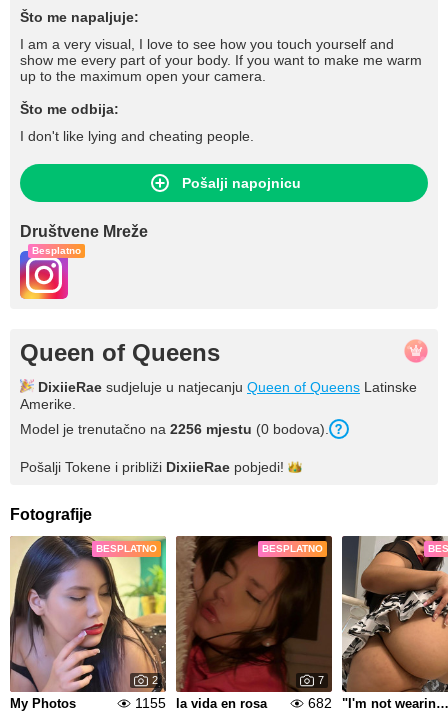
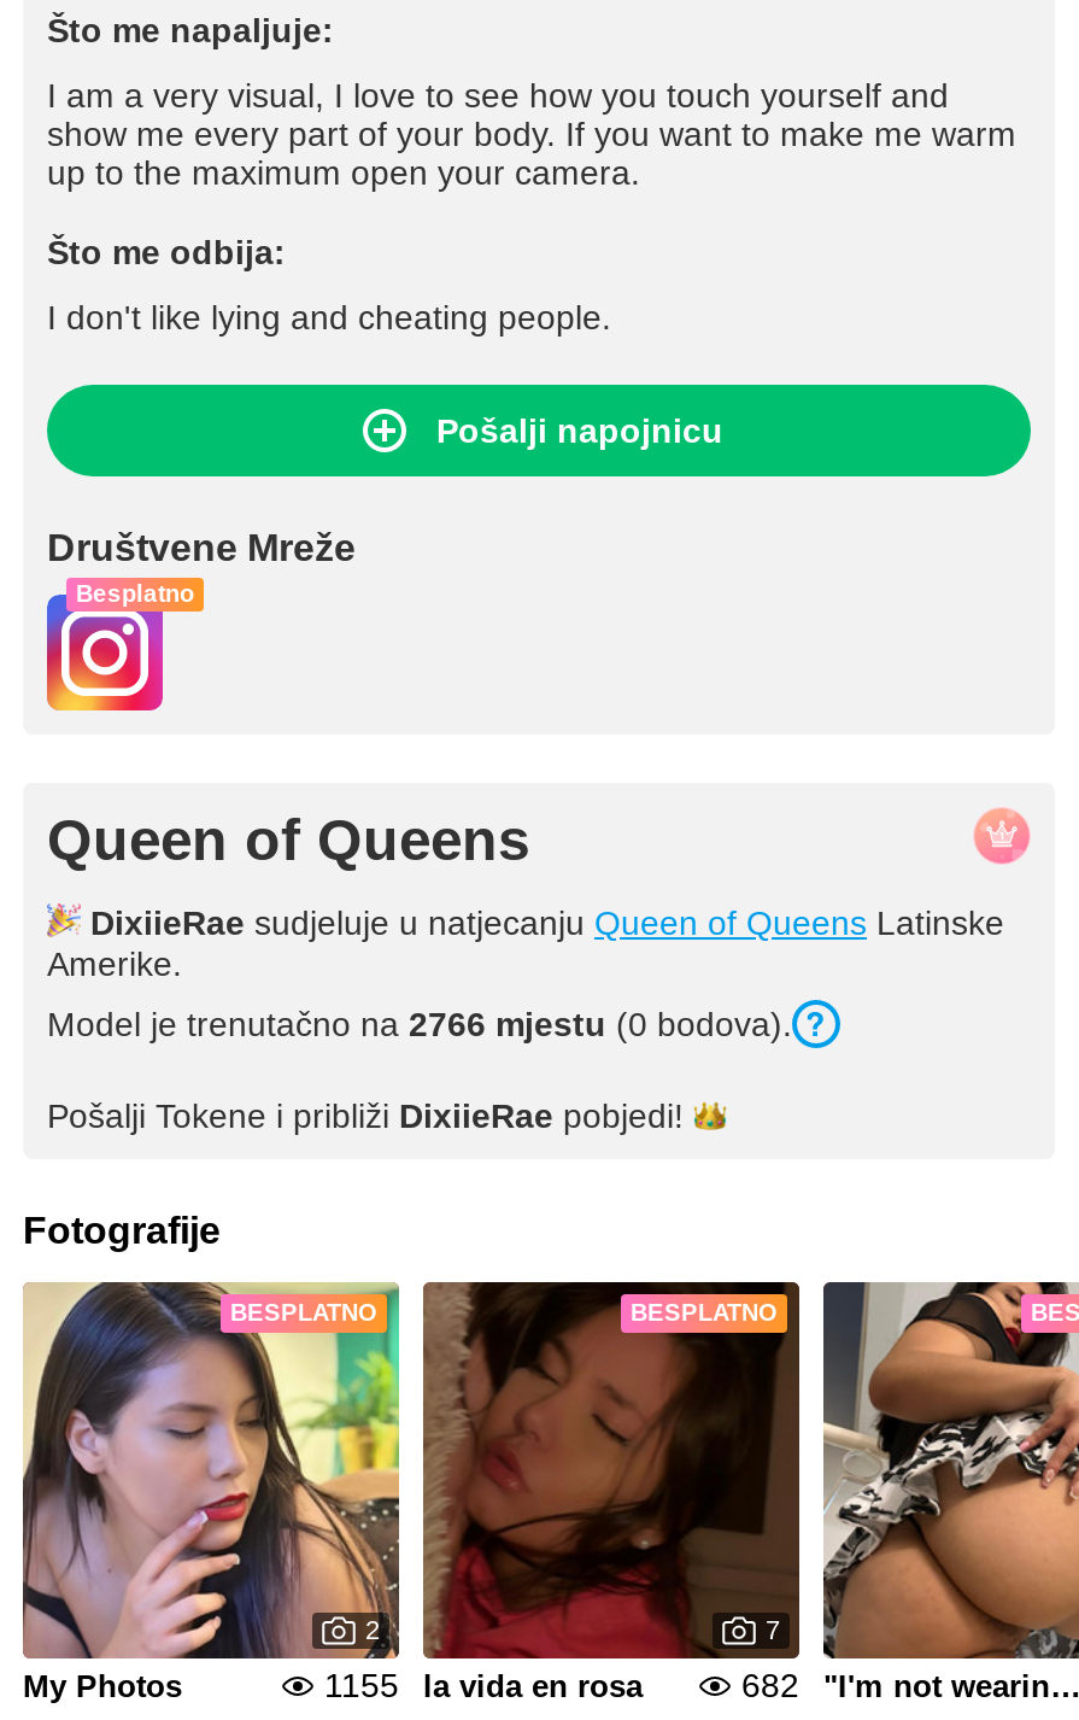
- Model je trenutačno na 2256 mjestu (0 bodova).
+ Model je trenutačno na 2766 mjestu (0 bodova).
